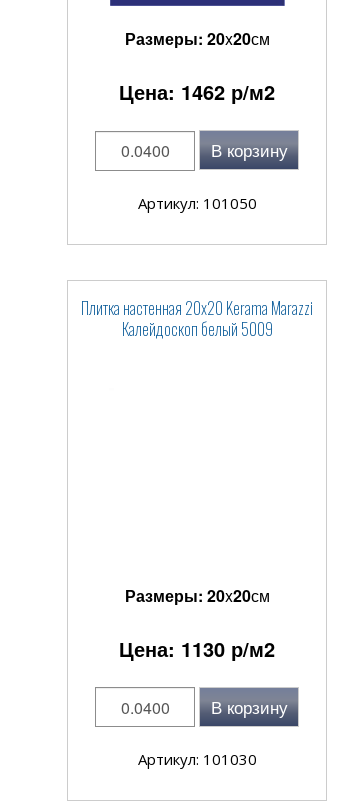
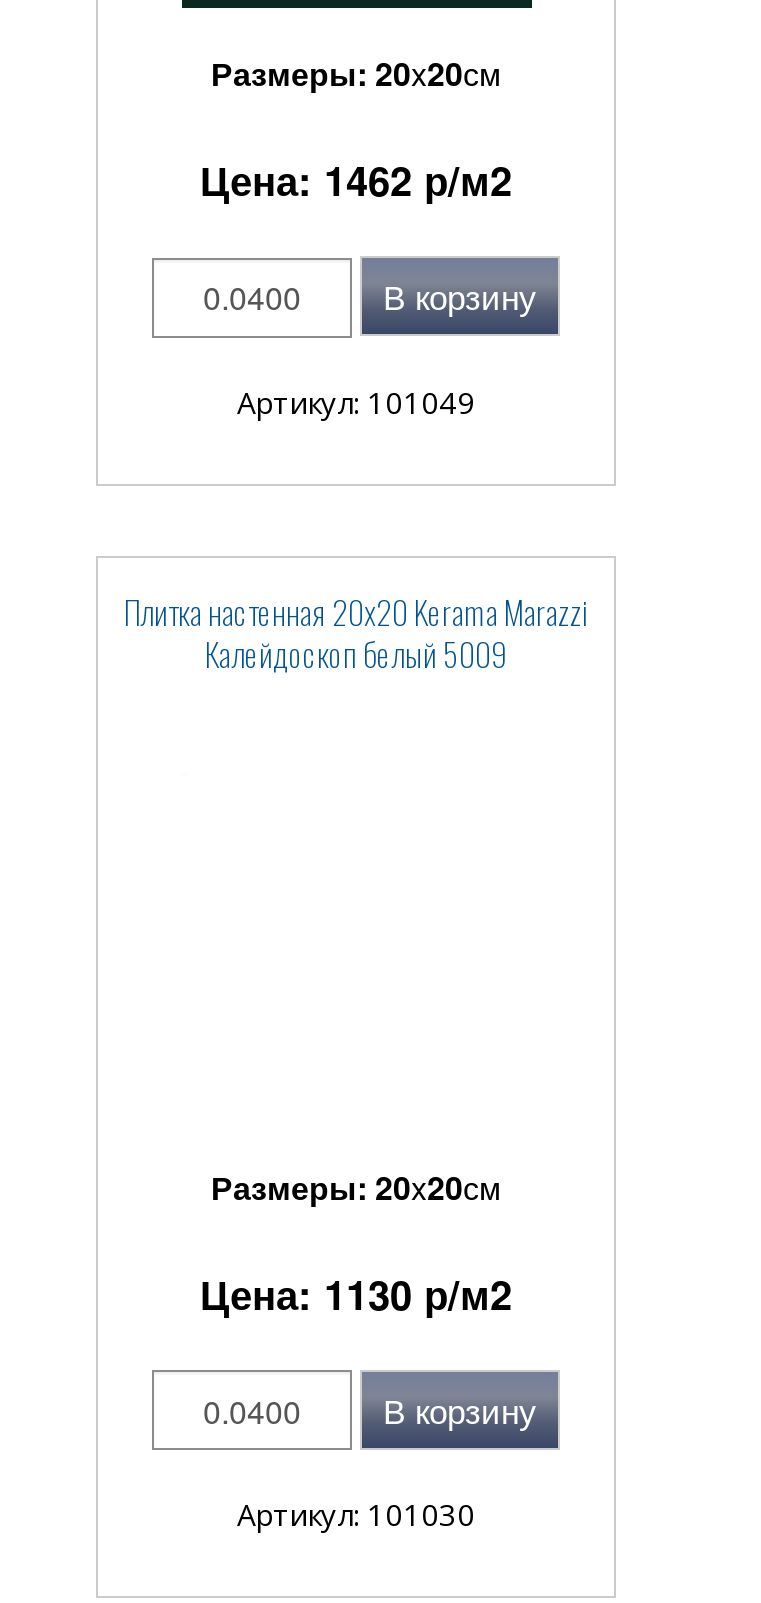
- Артикул: 101050
+ Артикул: 101049
